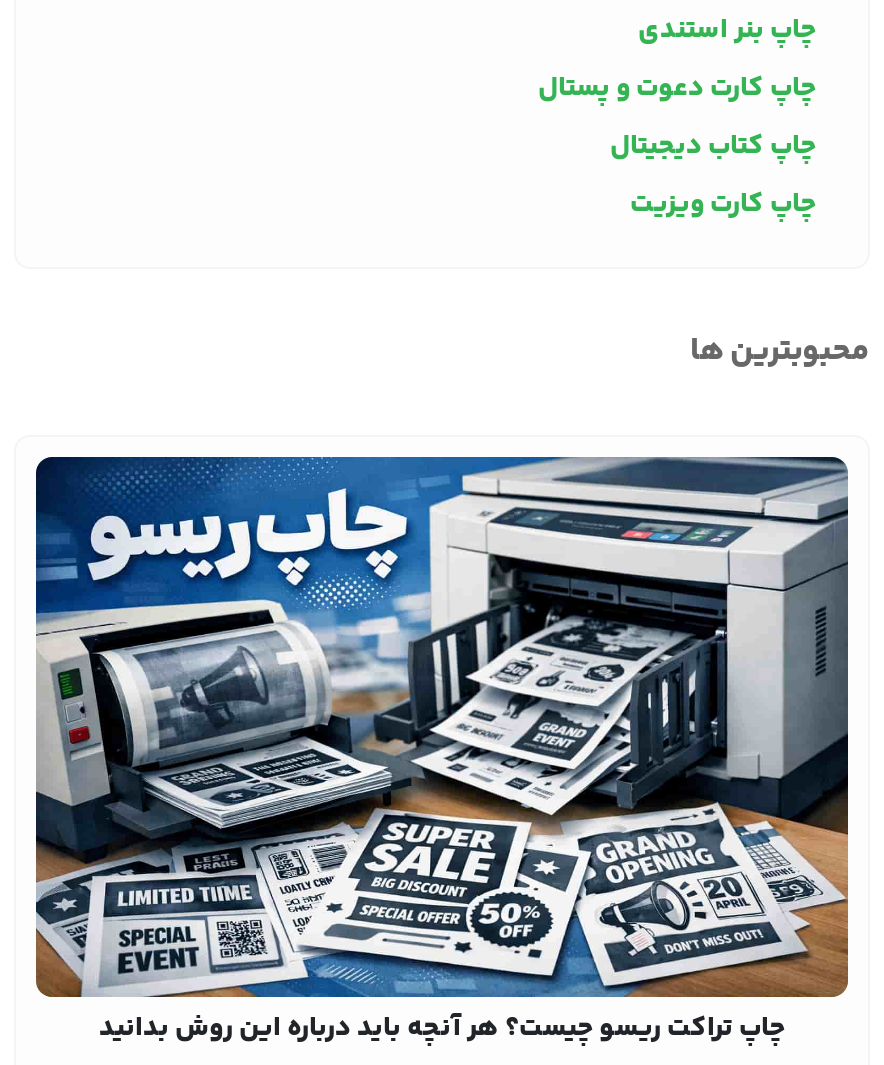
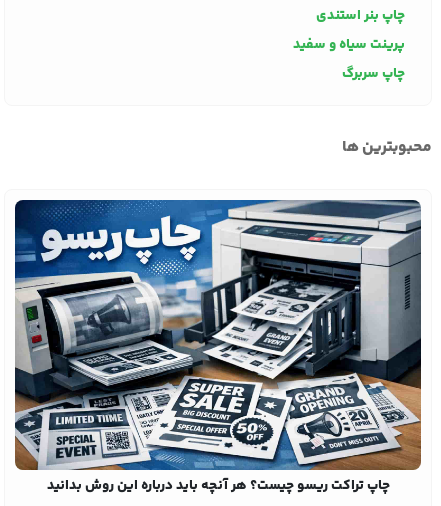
- چاپ کارت دعوت و پستال
- چاپ کتاب دیجیتال
- چاپ کارت ویزیت
+ پرینت سیاه و سفید
+ چاپ سربرگ
